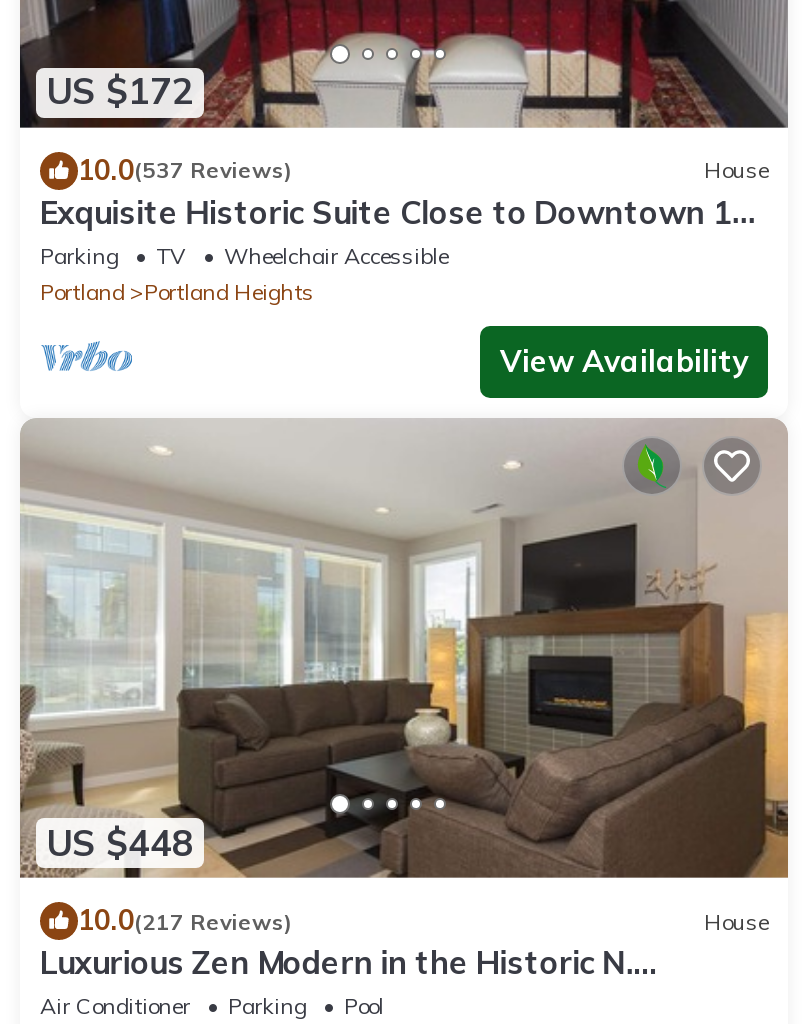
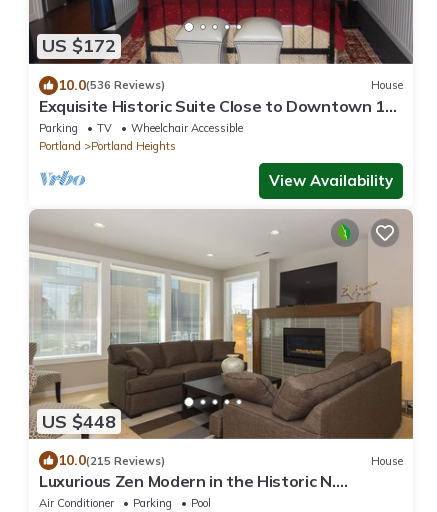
- 10.0(537 Reviews)
+ 10.0(536 Reviews)

- 10.0(217 Reviews)
+ 10.0(215 Reviews)
